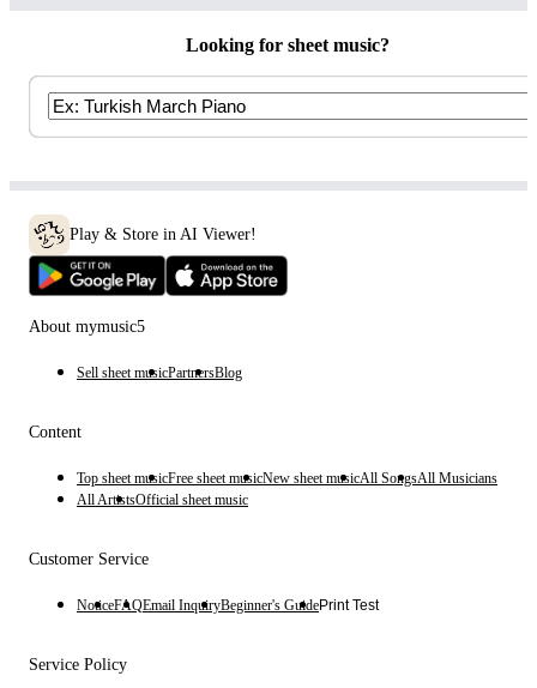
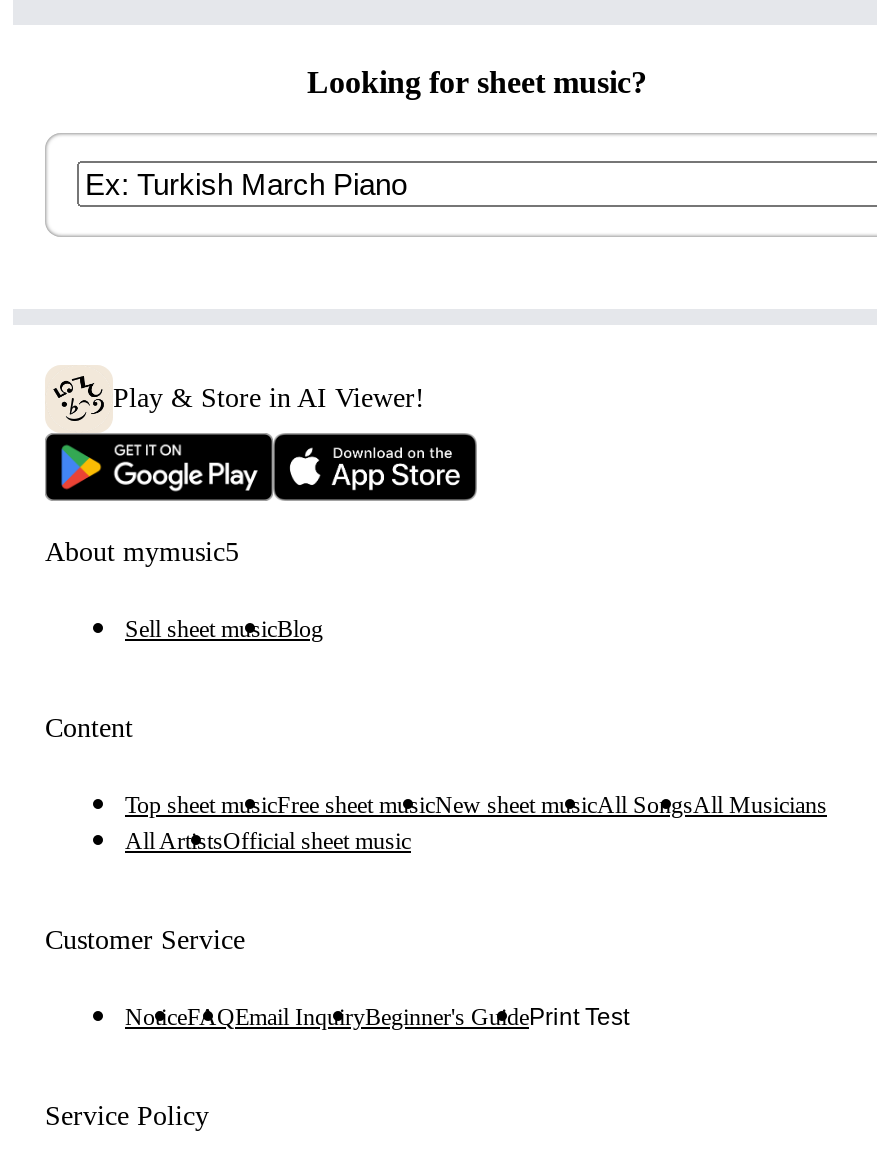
- Sell sheet musicPartnersBlog
+ Sell sheet musicBlog
